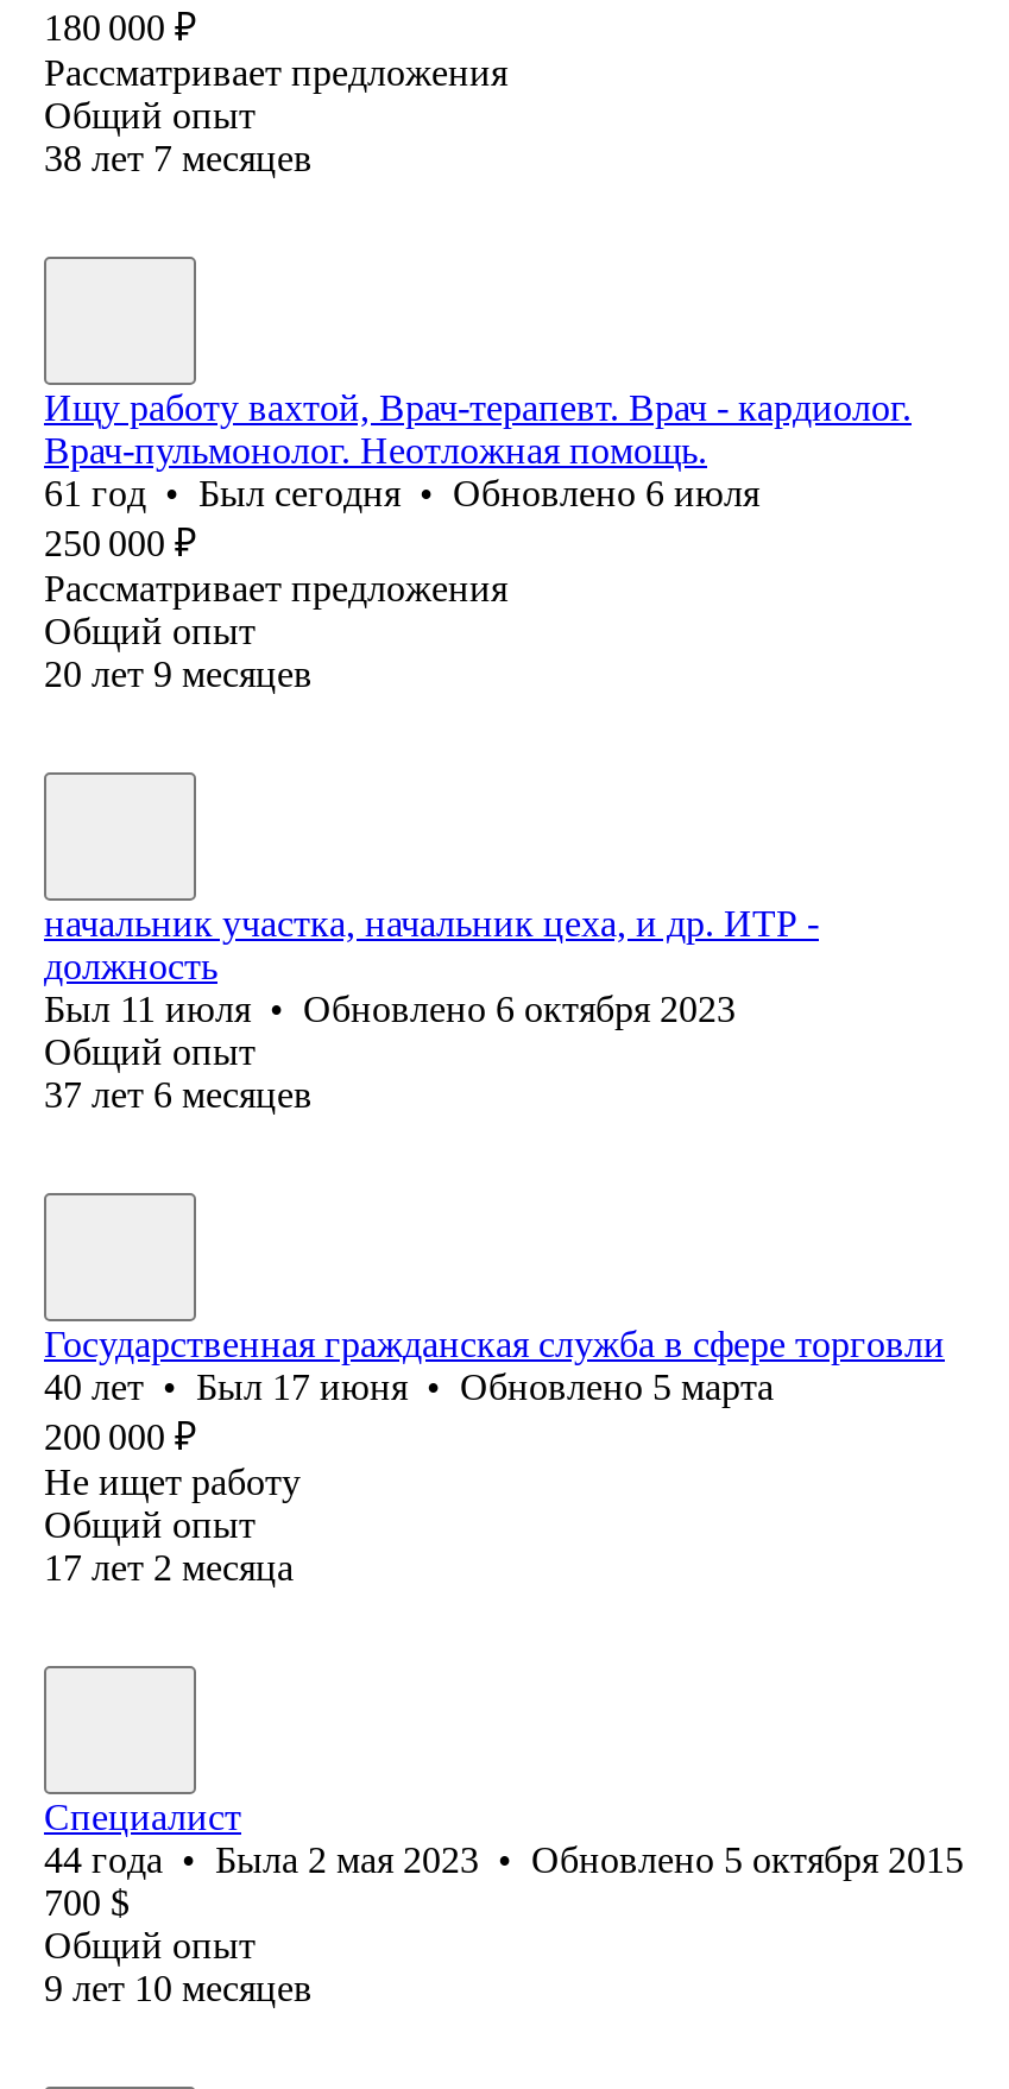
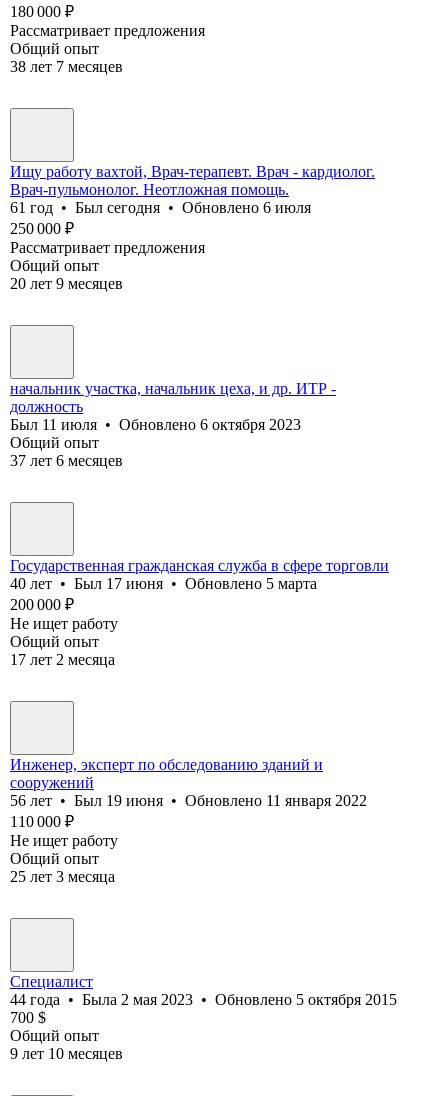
+ Инженер, эксперт по обследованию зданий и
+ сооружений
+ 56 лет • Был 19 июня • Обновлено 11 января 2022
+ 110 000 ₽
+ Не ищет работу
+ Общий опыт
+ 25 лет 3 месяца
